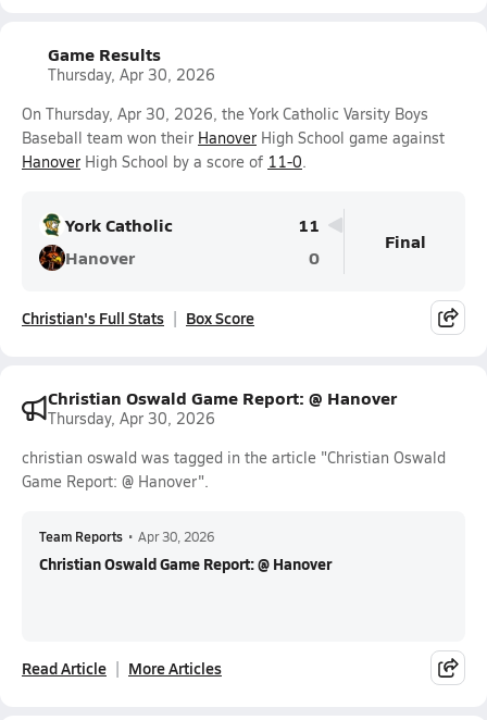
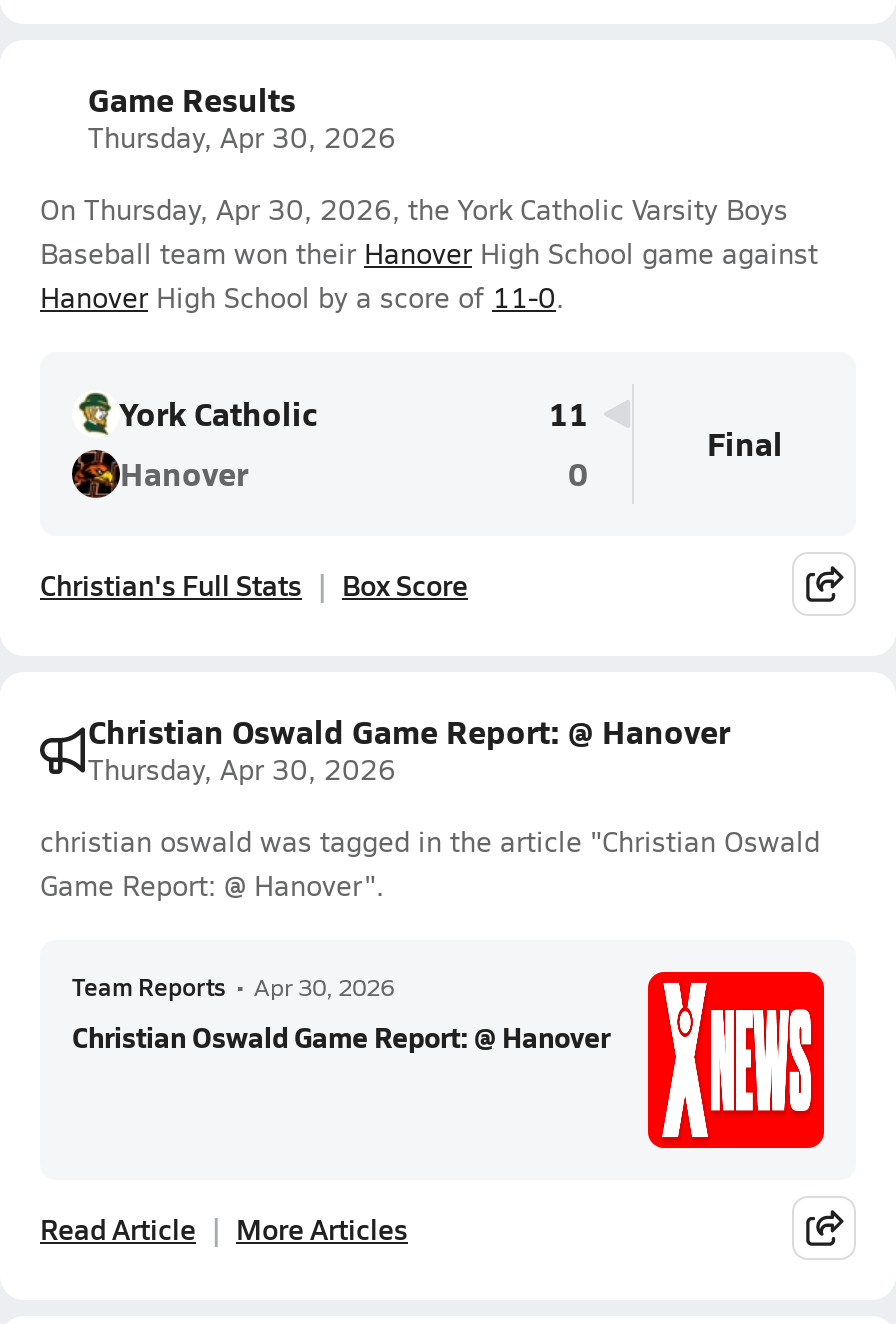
+ [image]
